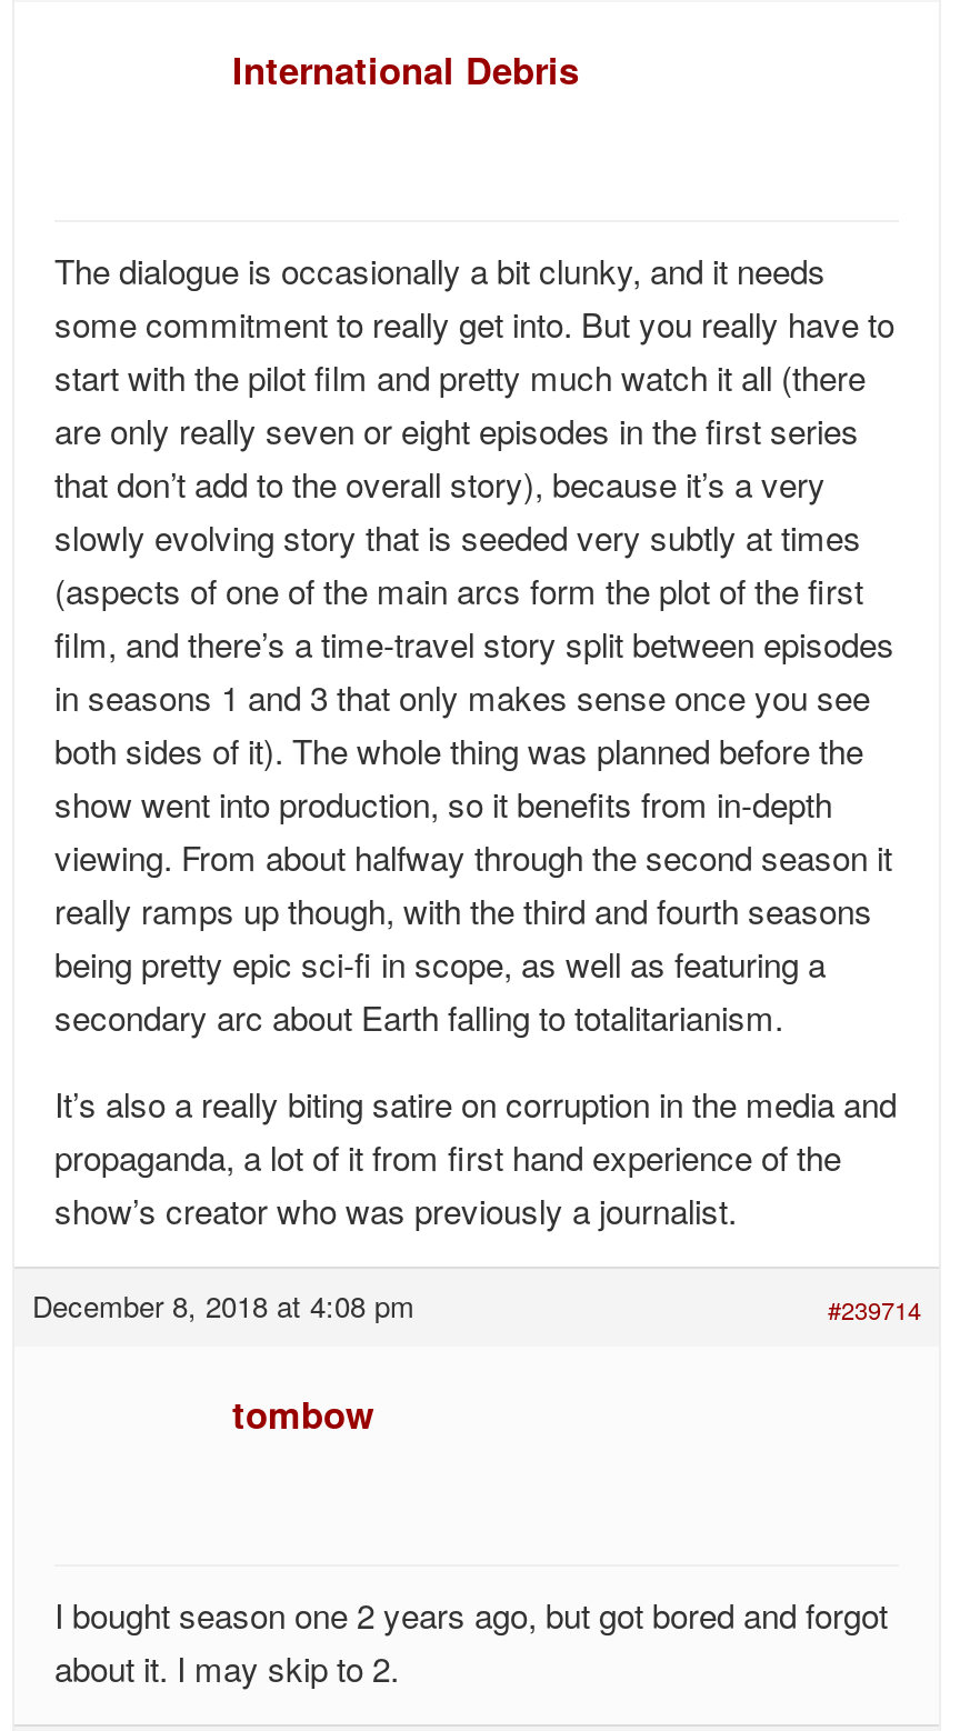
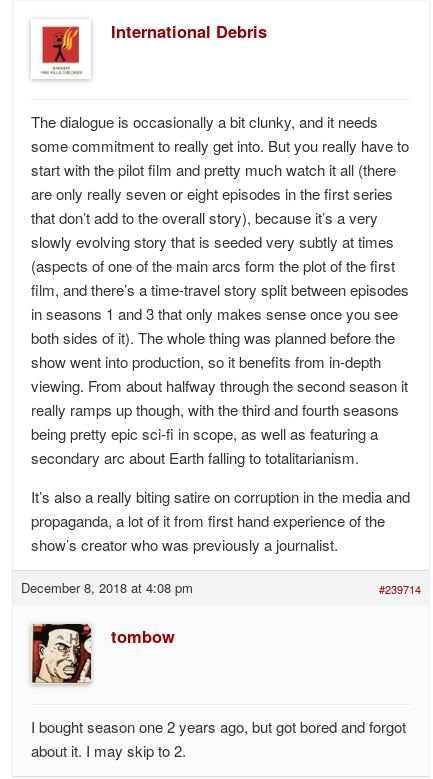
+ [image]

+ [image]
